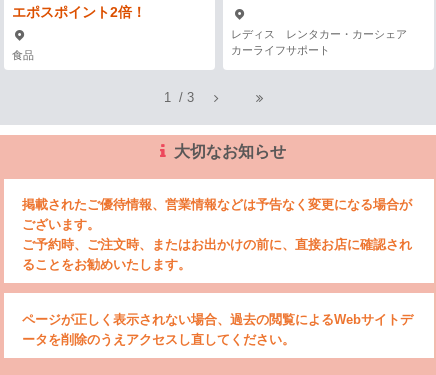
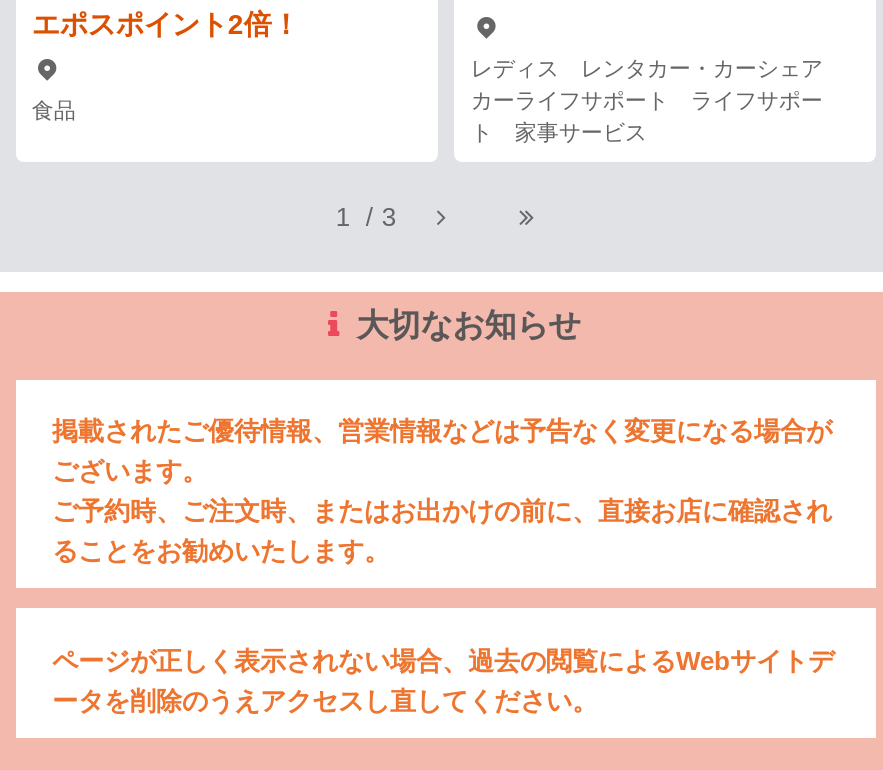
- カーライフサポート
+ カーライフサポート ライフサポー
+ ト 家事サービス
